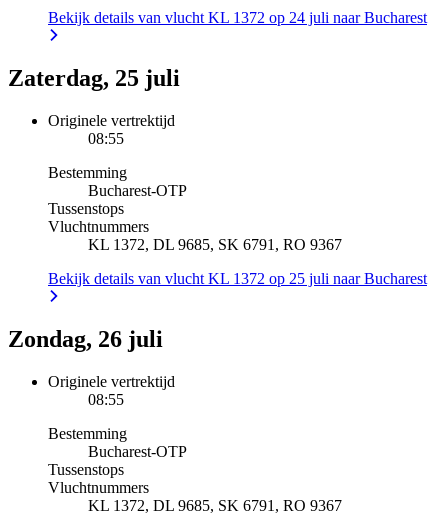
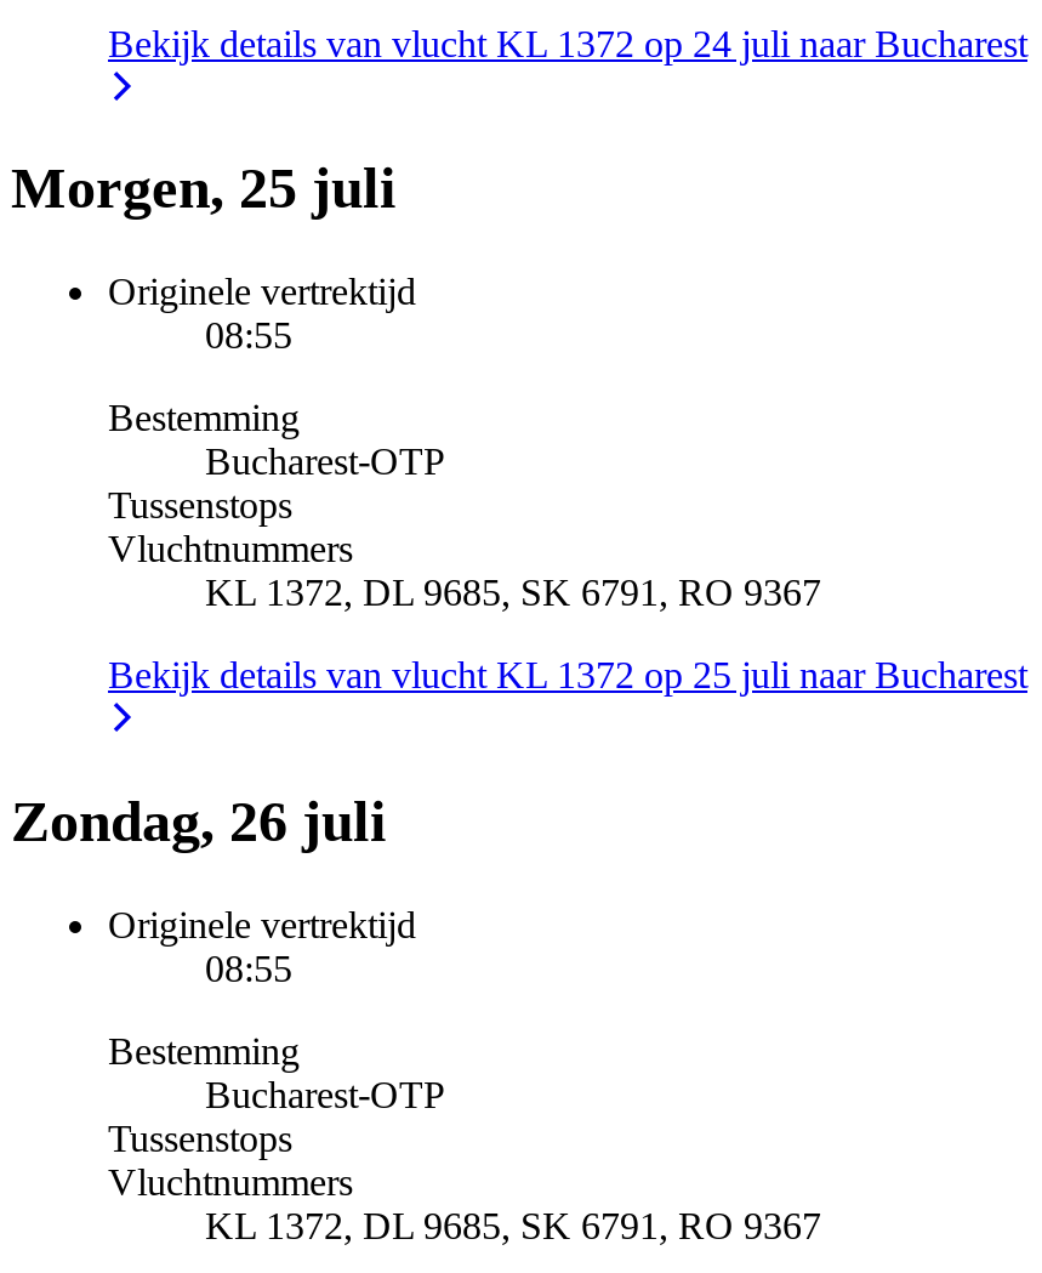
- Zaterdag, 25 juli
+ Morgen, 25 juli
